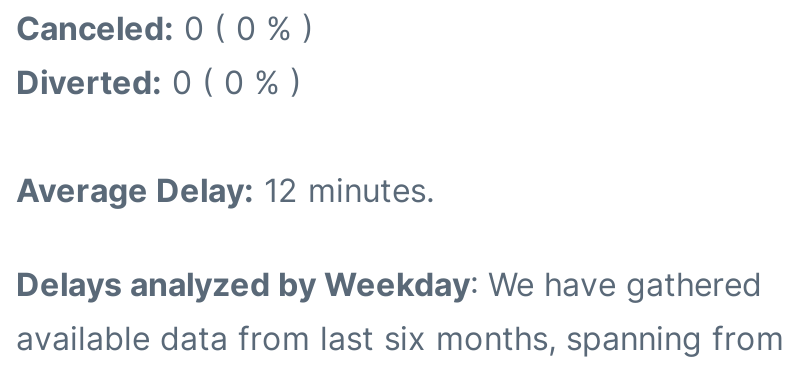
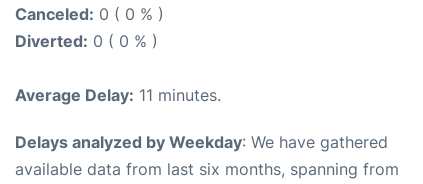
- Average Delay: 12 minutes.
+ Average Delay: 11 minutes.
